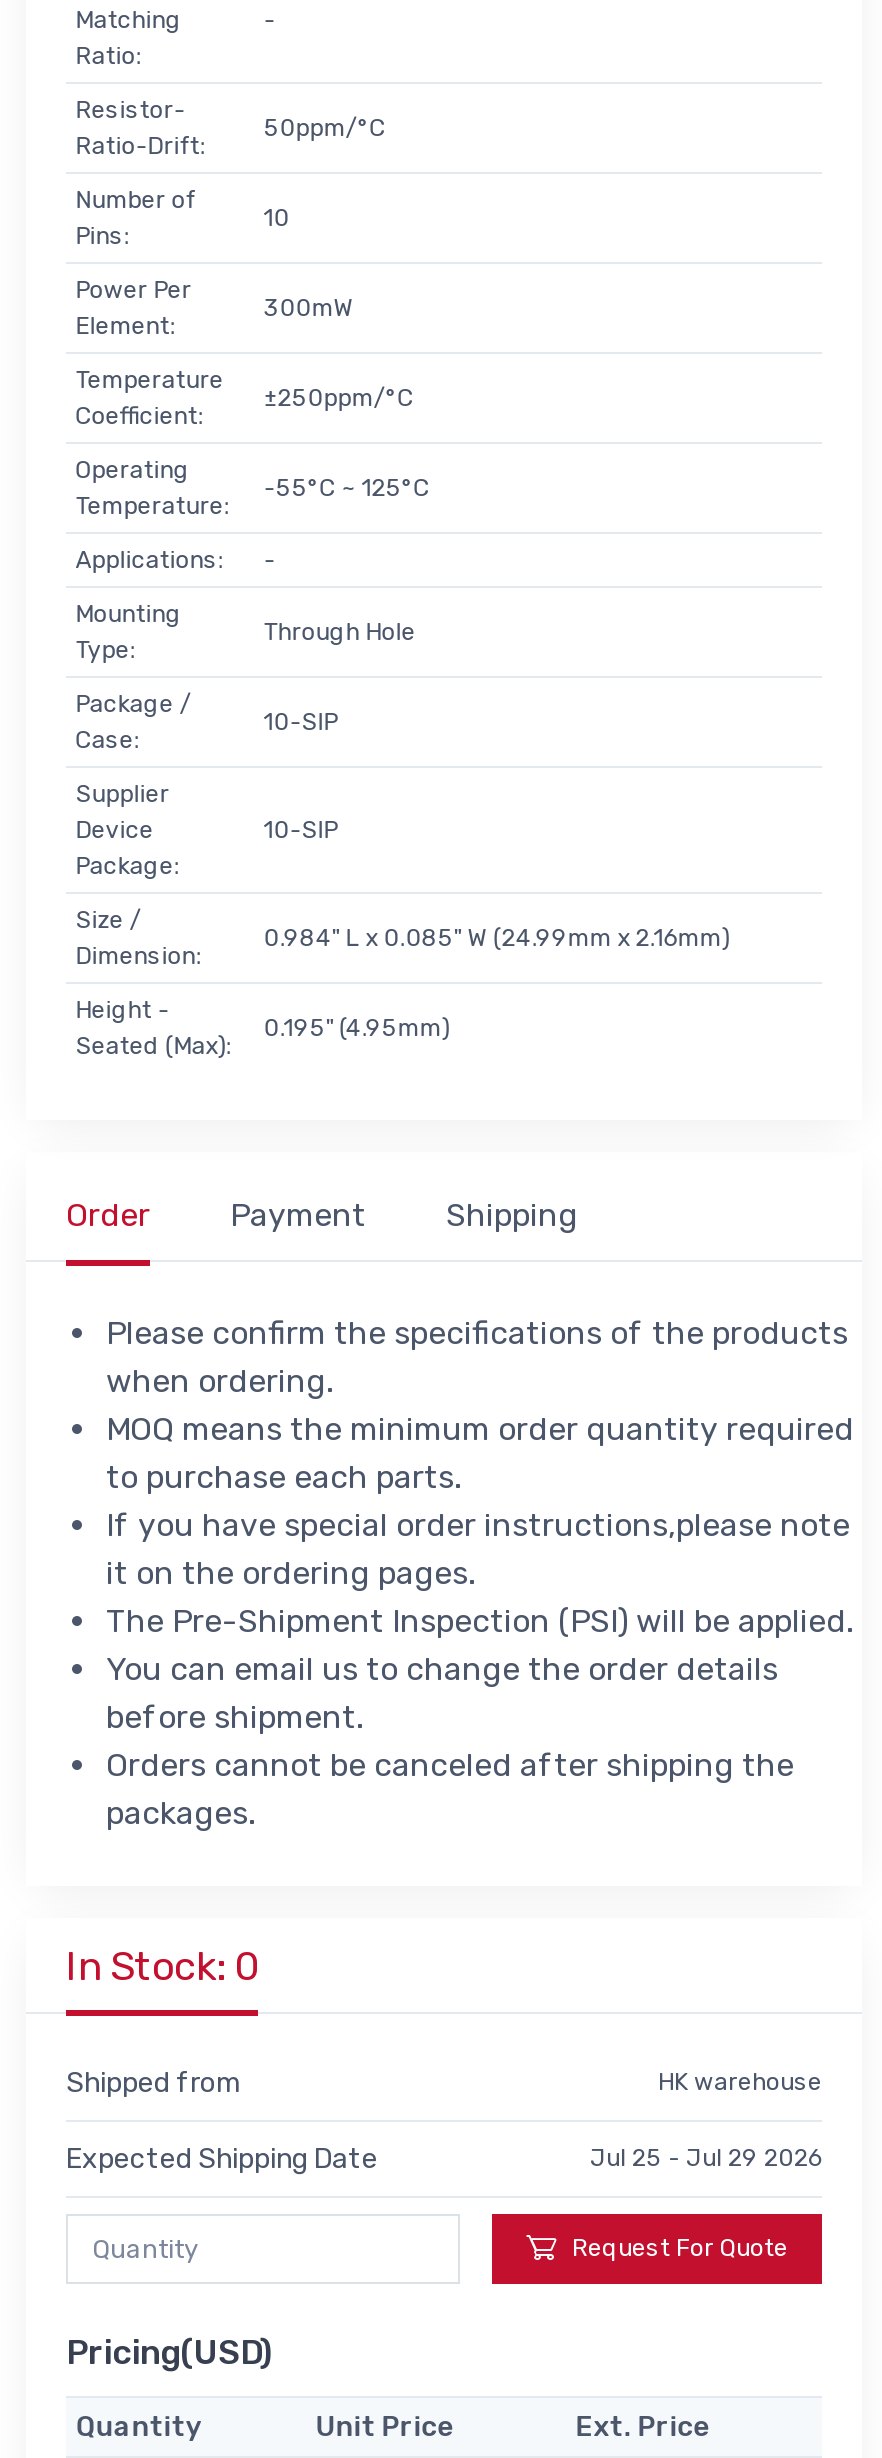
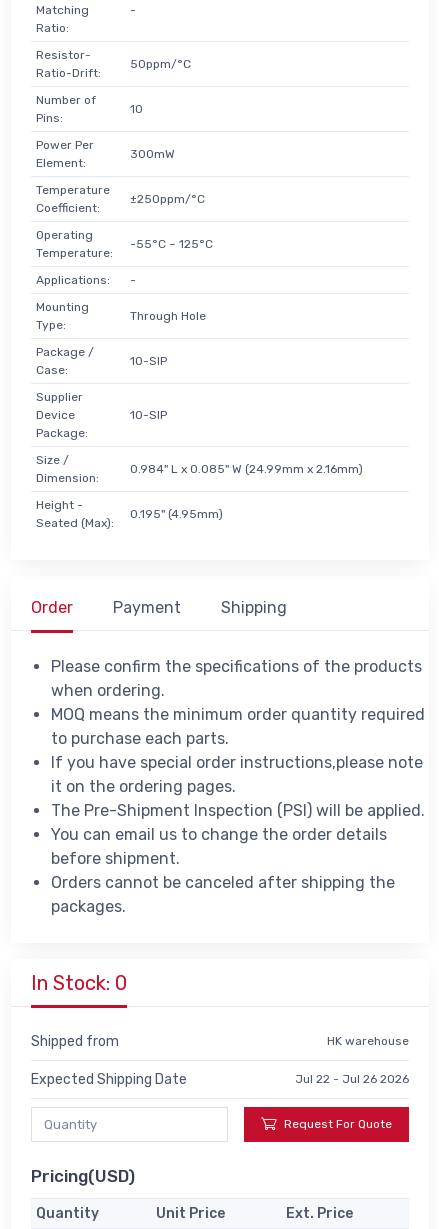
- Jul 25 - Jul 29 2026
+ Jul 22 - Jul 26 2026
